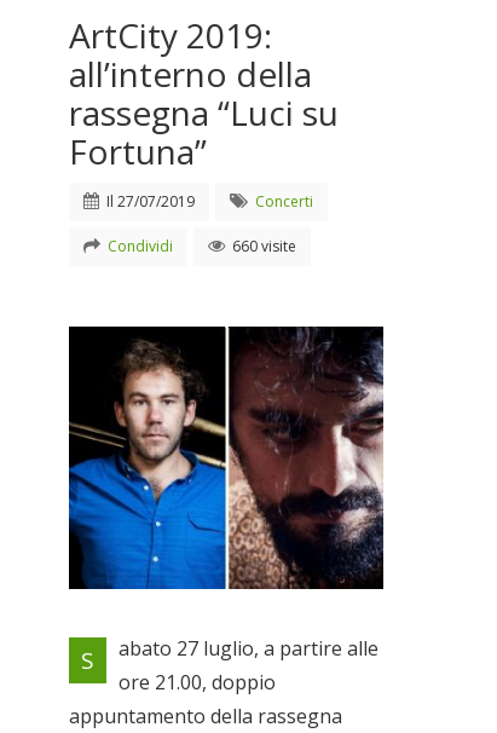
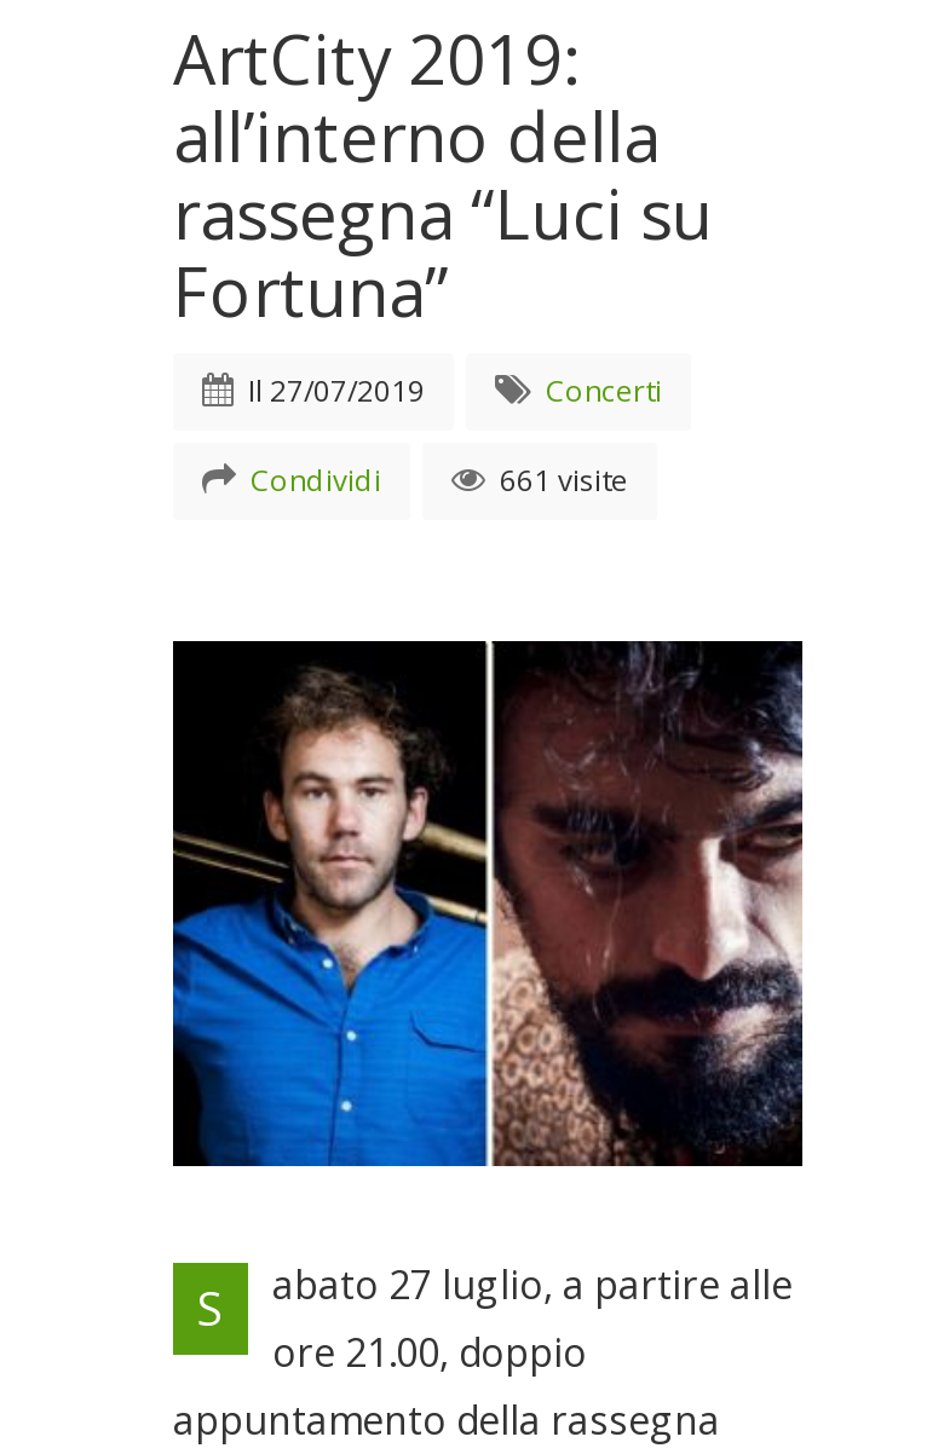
- 660 visite
+ 661 visite
